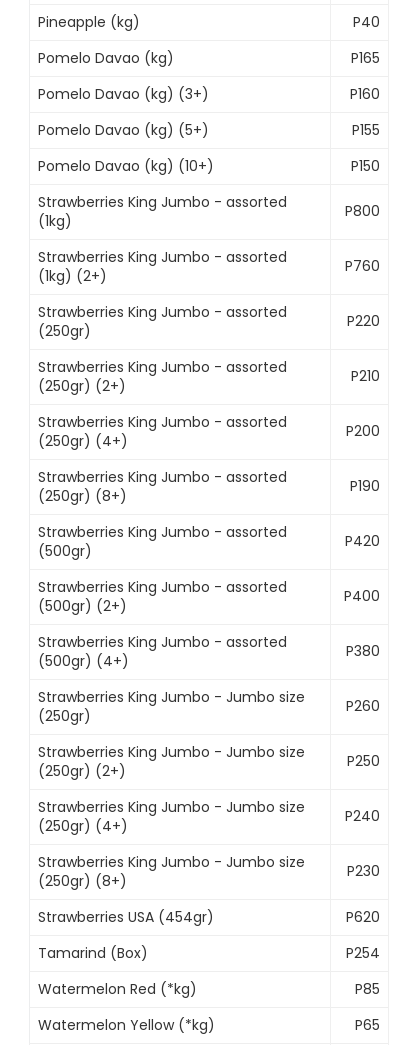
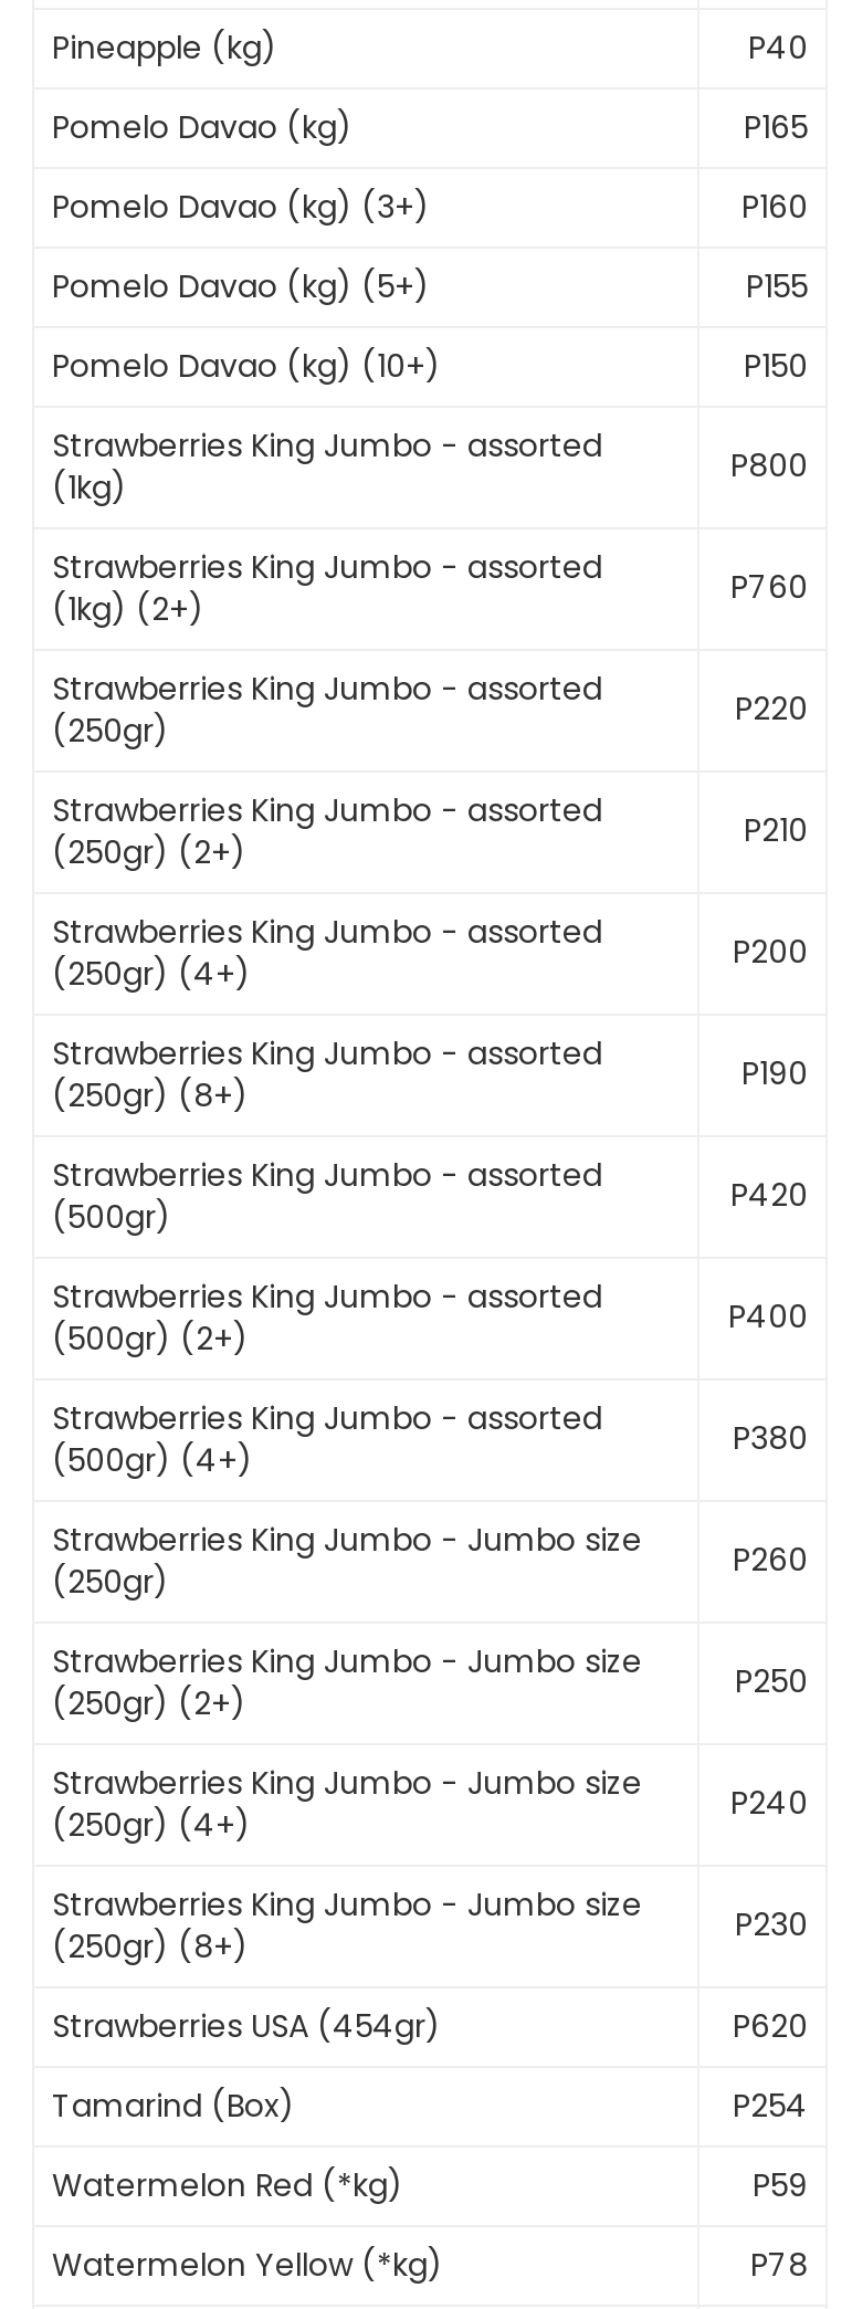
- P85
+ P59

- P65
+ P78
